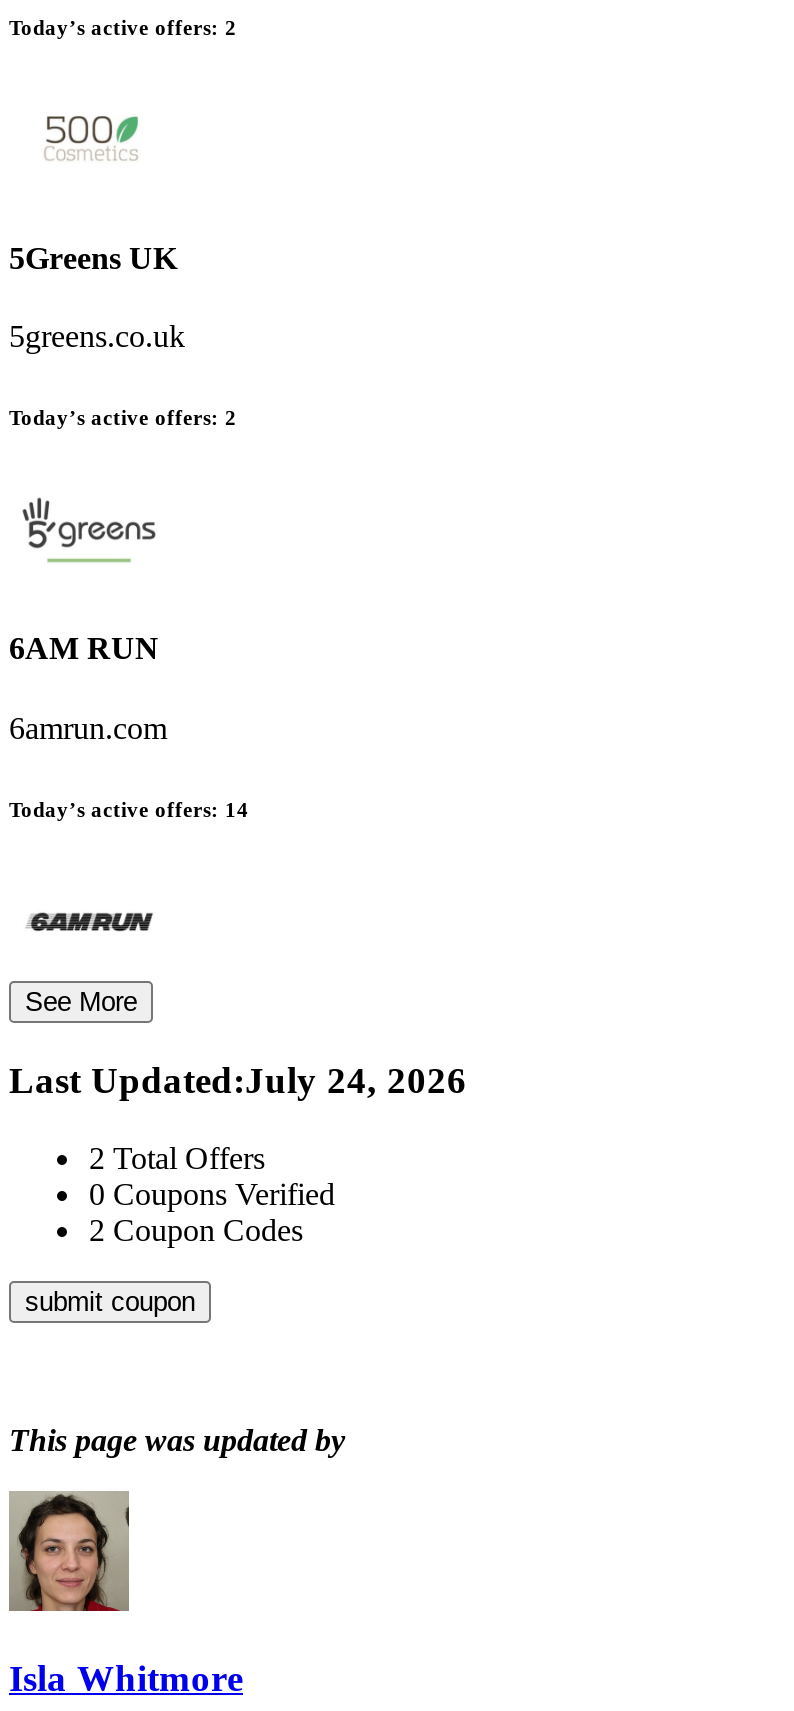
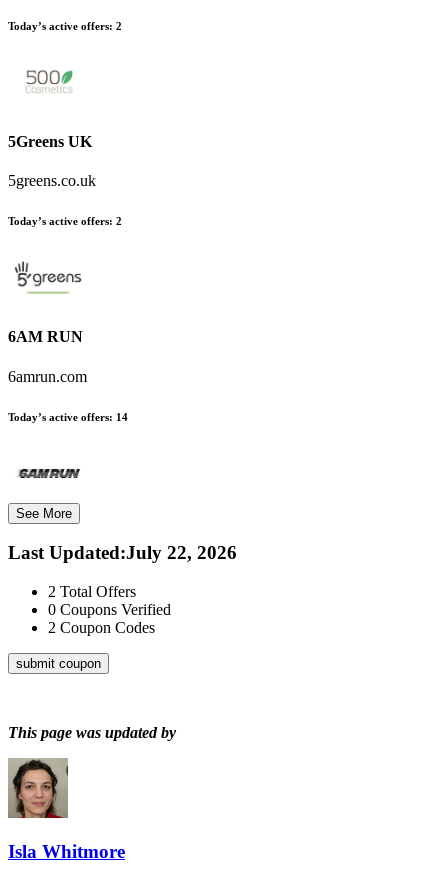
- Last Updated:July 24, 2026
+ Last Updated:July 22, 2026
